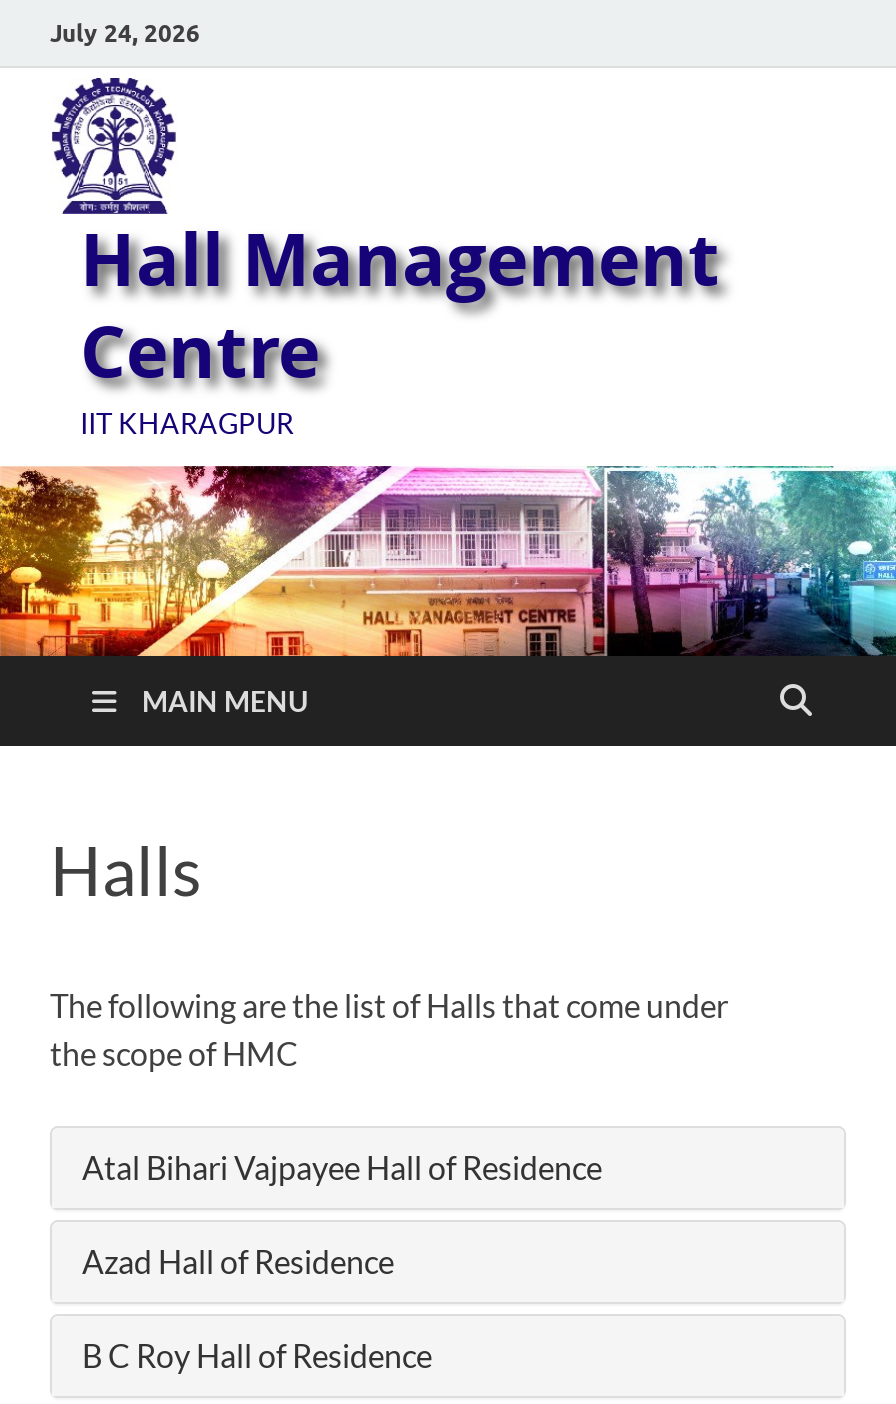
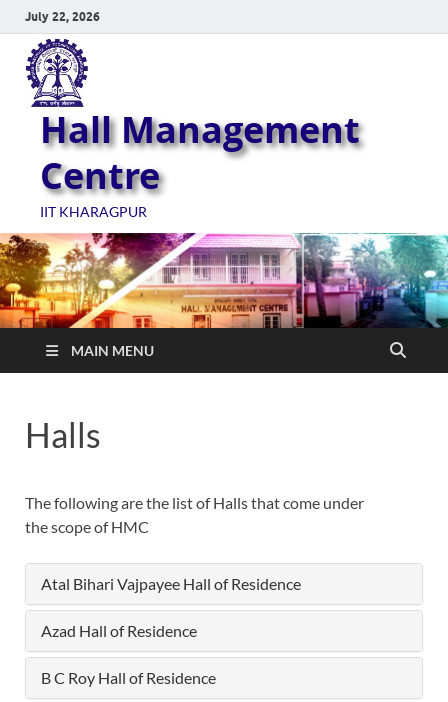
- July 24, 2026
+ July 22, 2026
